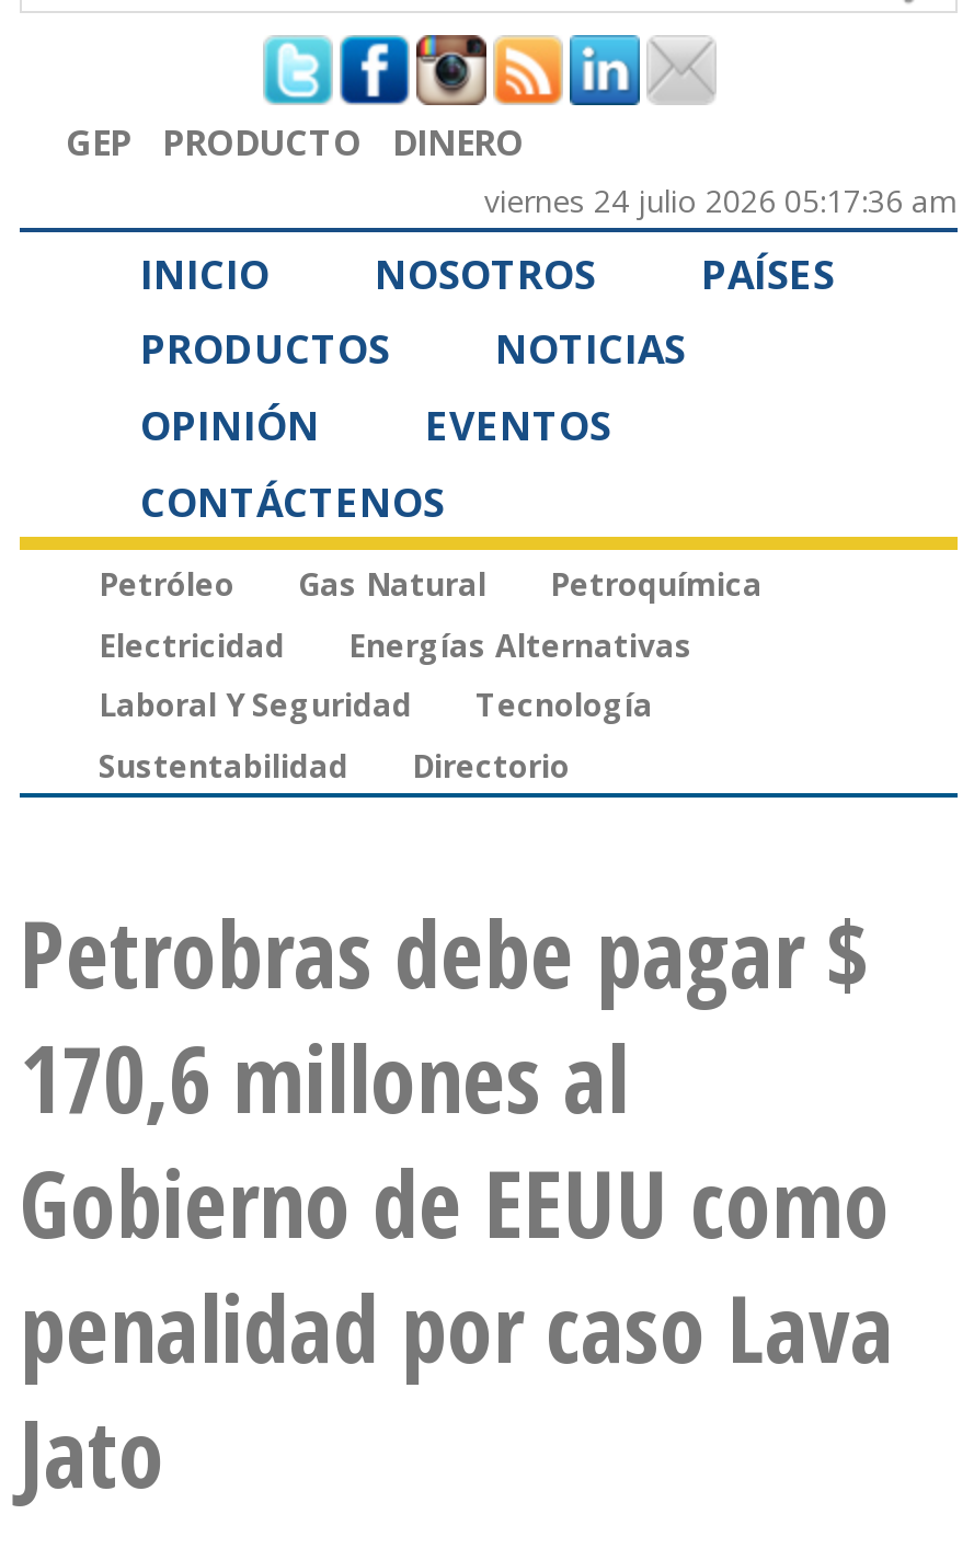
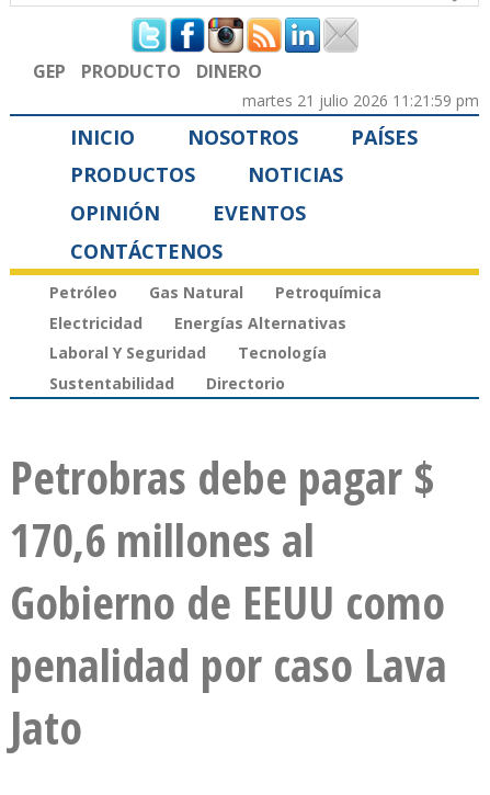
- viernes 24 julio 2026 05:17:36 am
+ martes 21 julio 2026 11:21:59 pm
